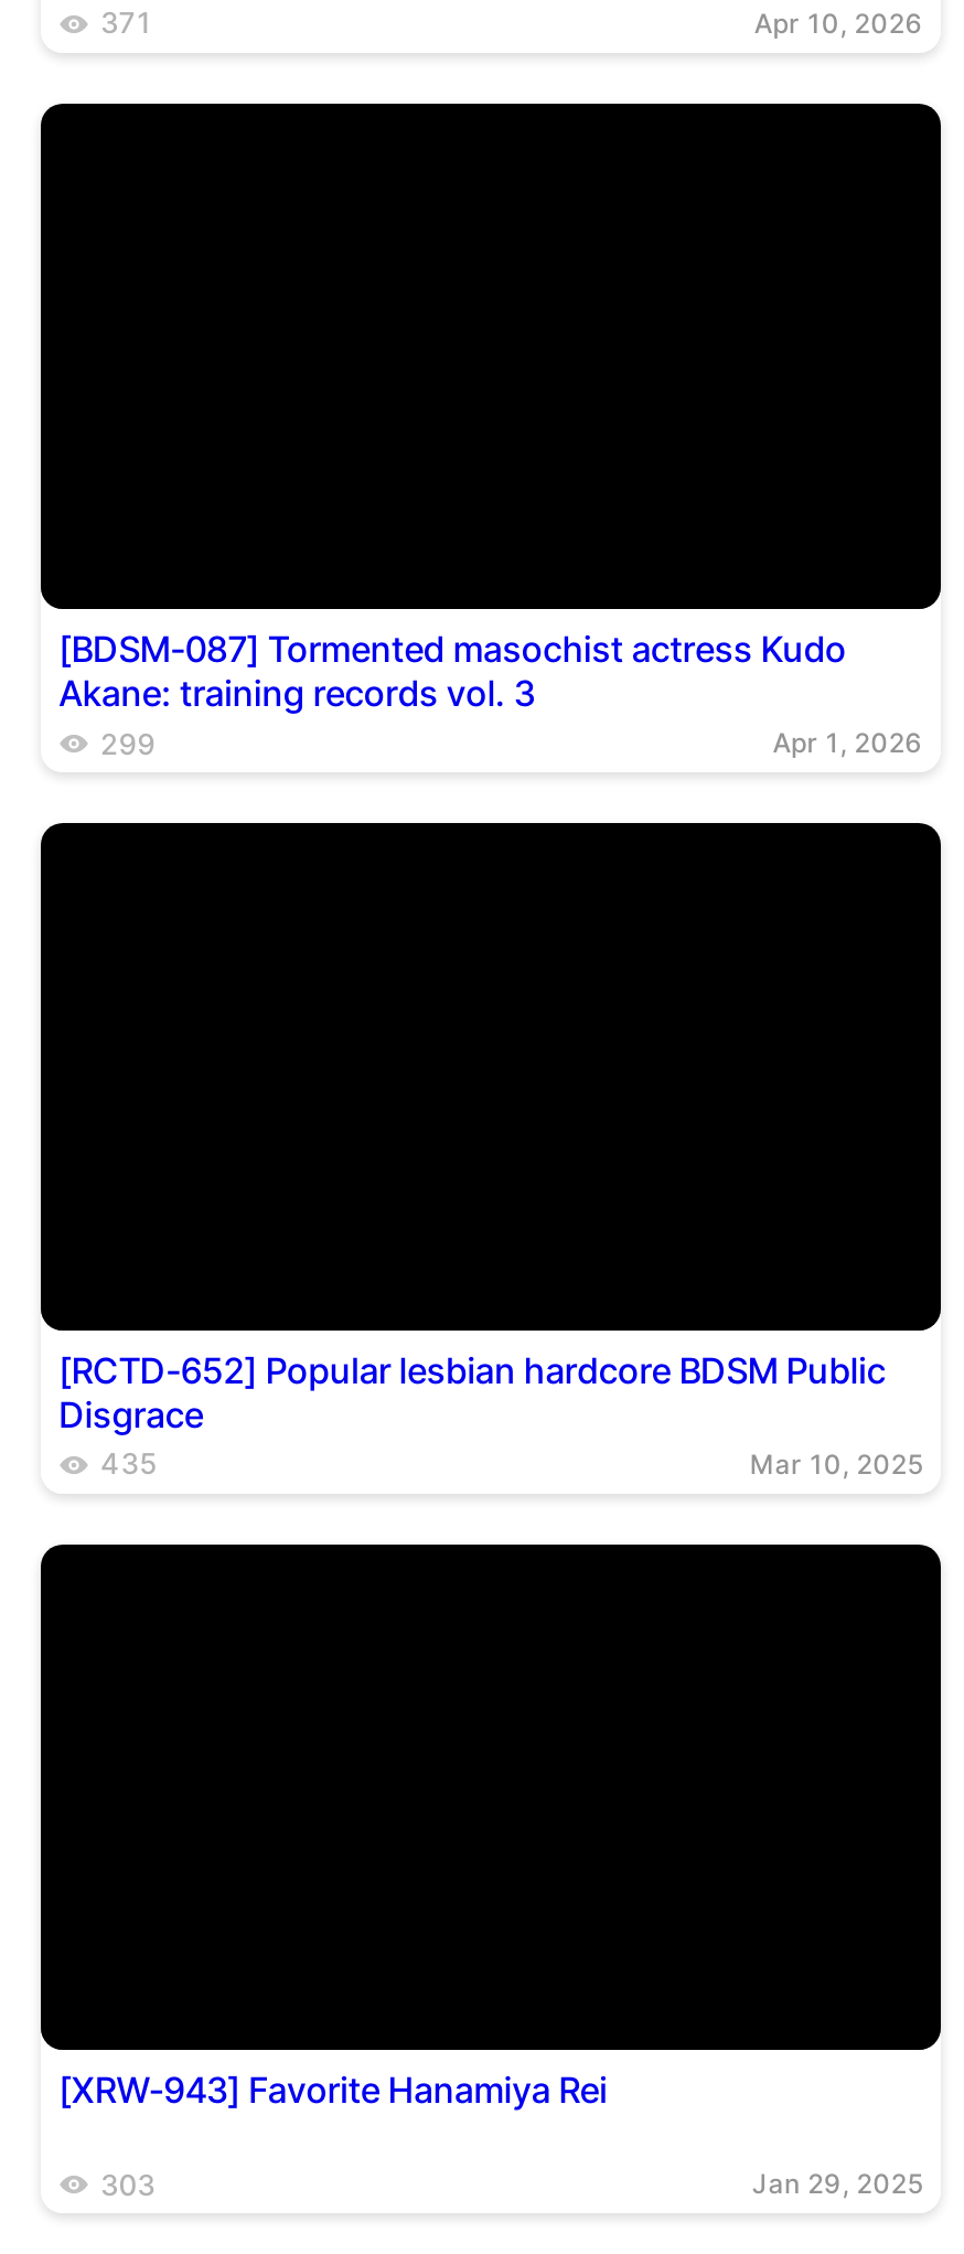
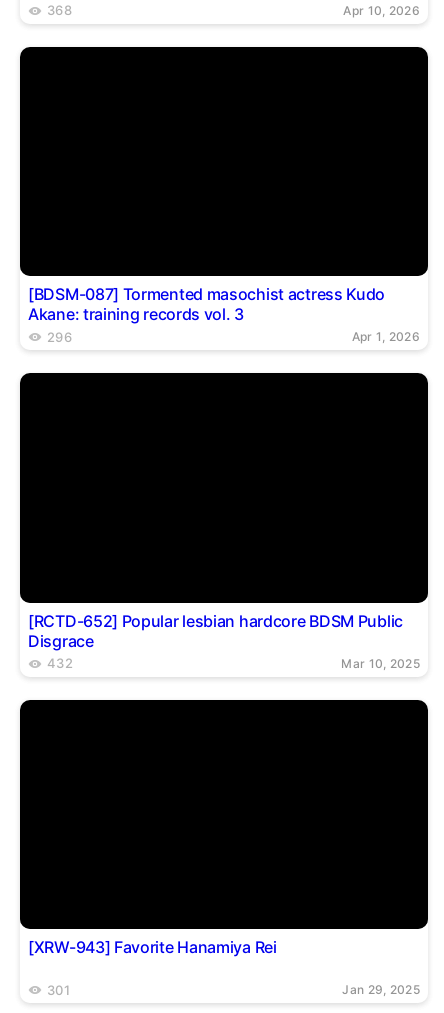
- 371
+ 368

- 299
+ 296

- 435
+ 432

- 303
+ 301
